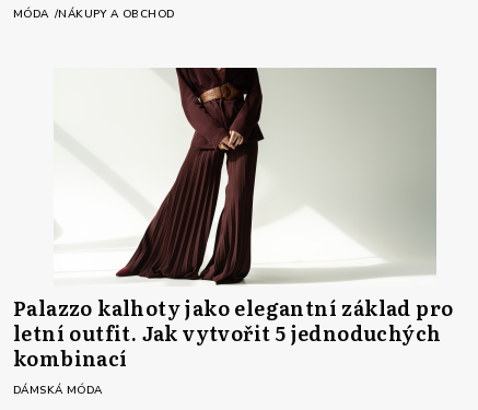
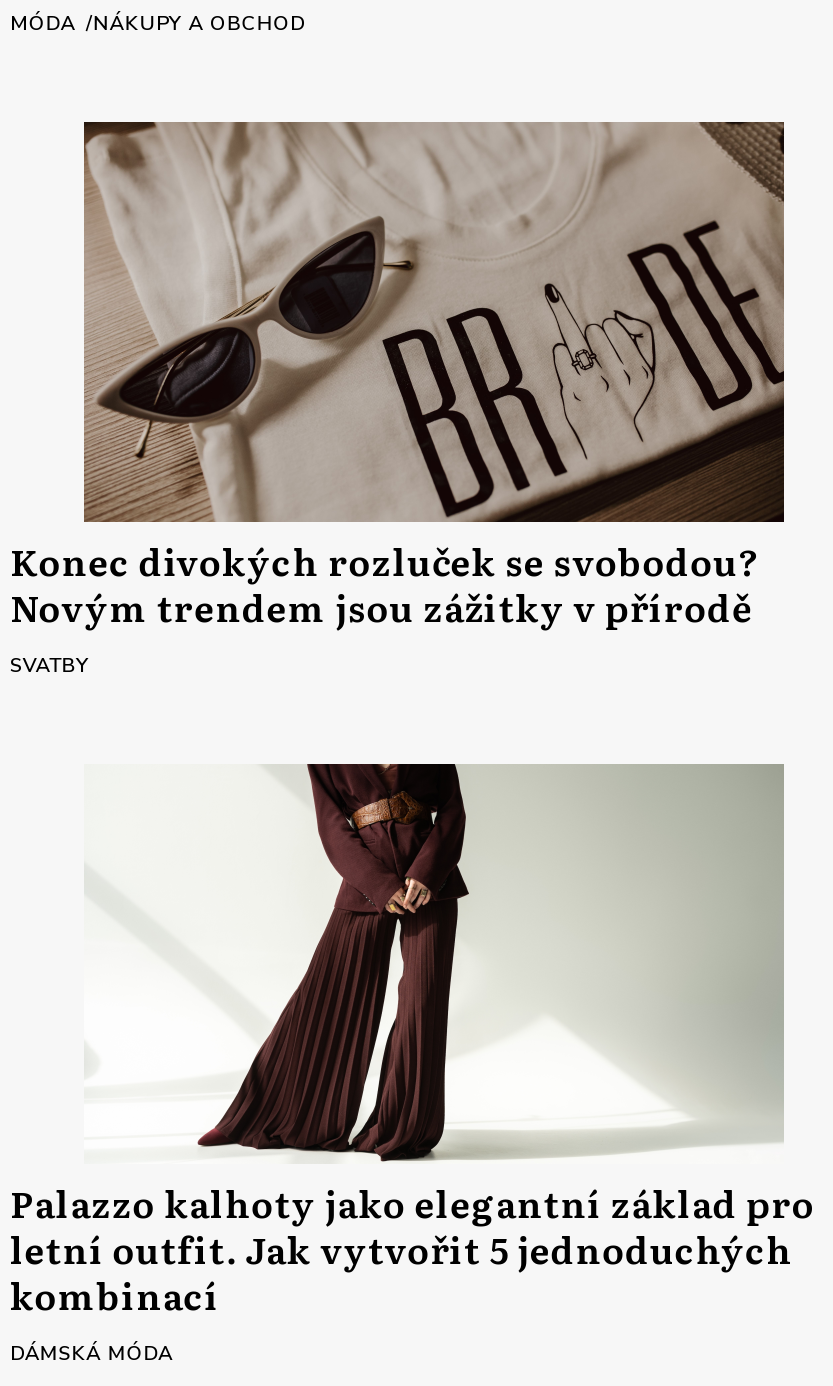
+ [image]
+ Konec divokých rozluček se svobodou?
+ Novým trendem jsou zážitky v přírodě
+ SVATBY
